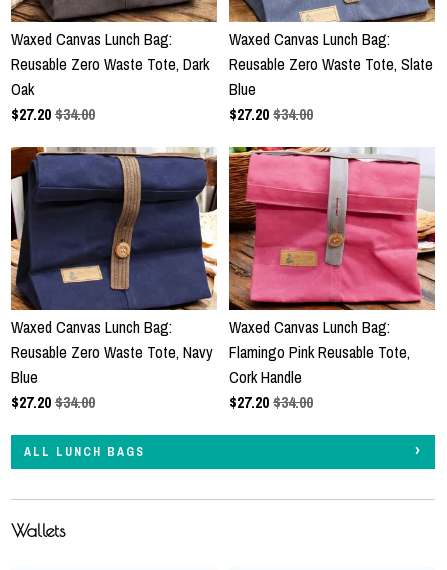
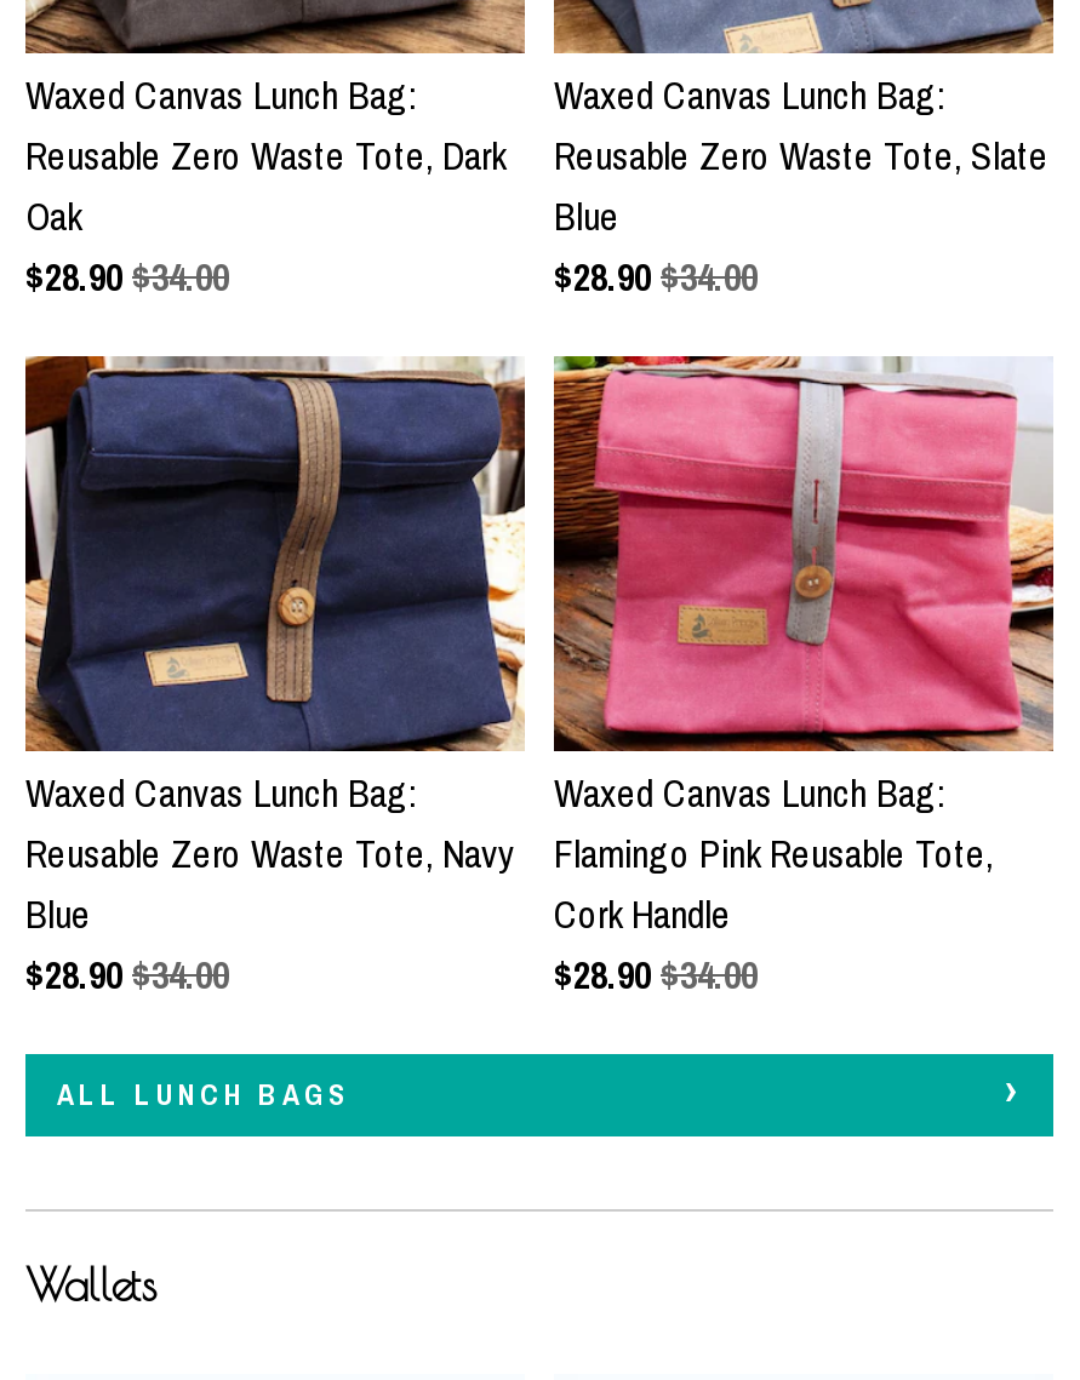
- $27.20 $34.00
+ $28.90 $34.00

- $27.20 $34.00
+ $28.90 $34.00

- $27.20 $34.00
+ $28.90 $34.00

- $27.20 $34.00
+ $28.90 $34.00
